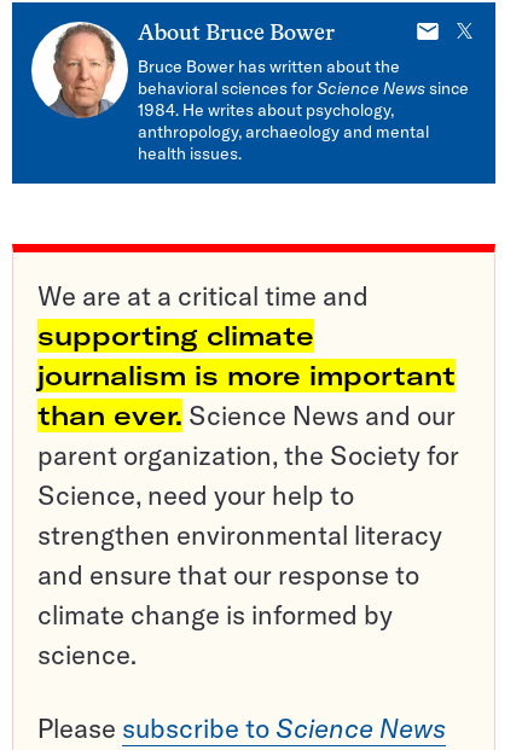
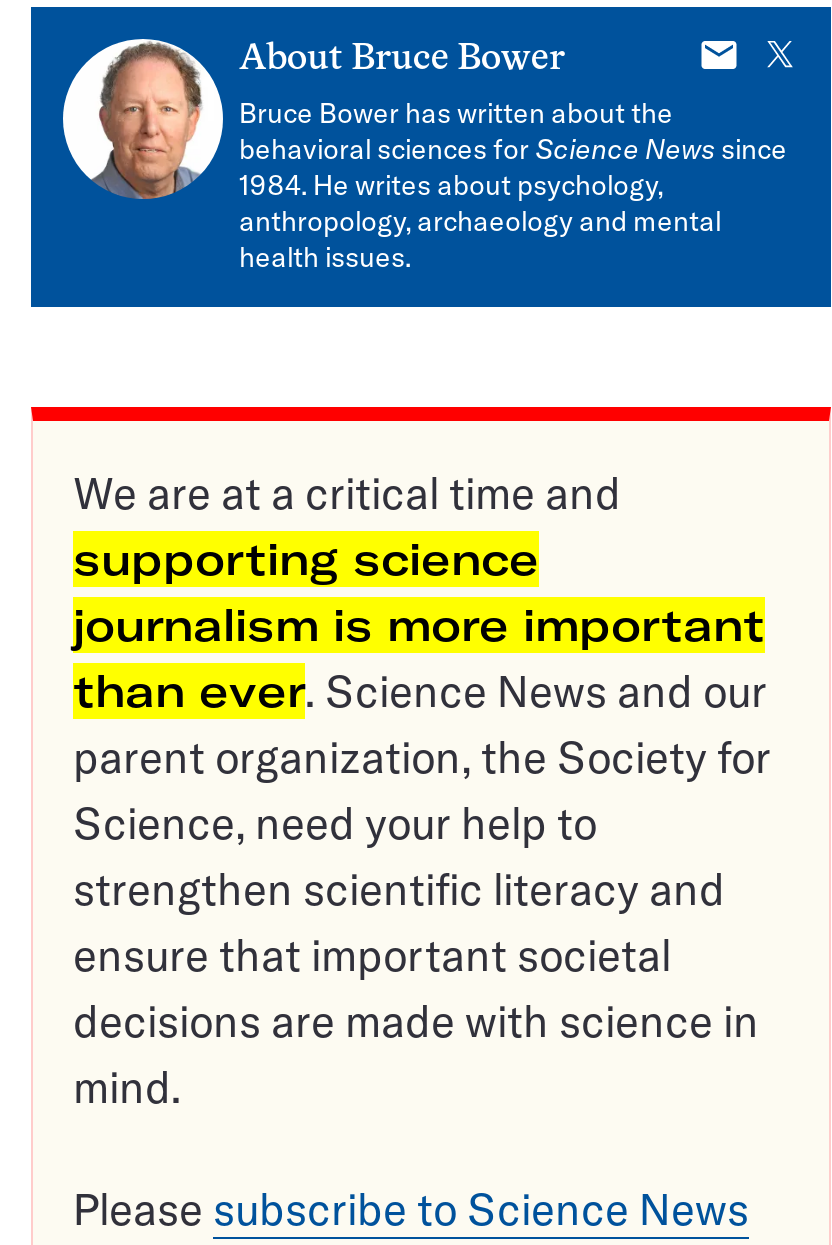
- supporting climate
+ supporting science

- strengthen environmental literacy
- and ensure that our response to
- climate change is informed by
- science.
+ strengthen scientific literacy and
+ ensure that important societal
+ decisions are made with science in
+ mind.
